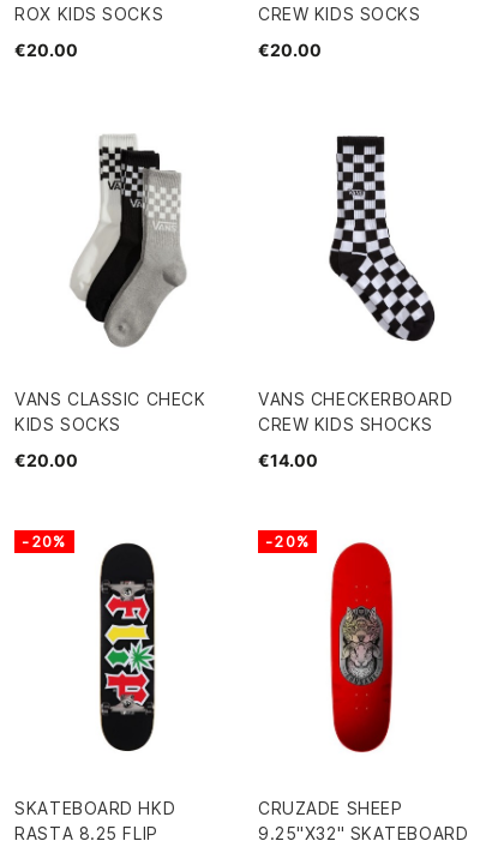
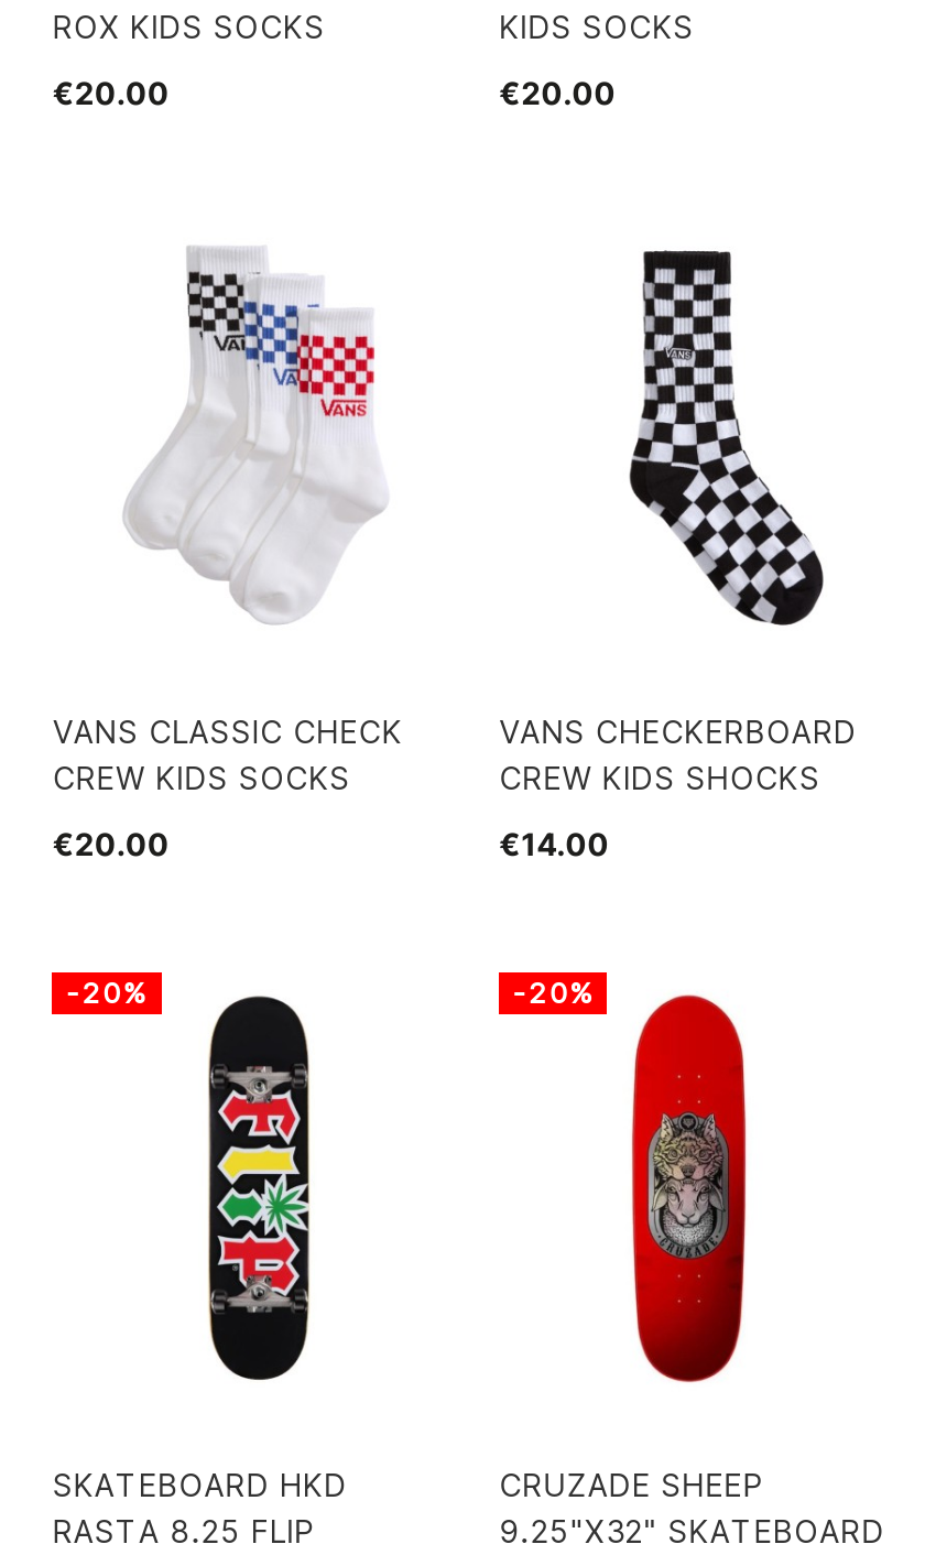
moved down: CREW KIDS SOCKS

- [image]
+ [image]

moved up: KIDS SOCKS
